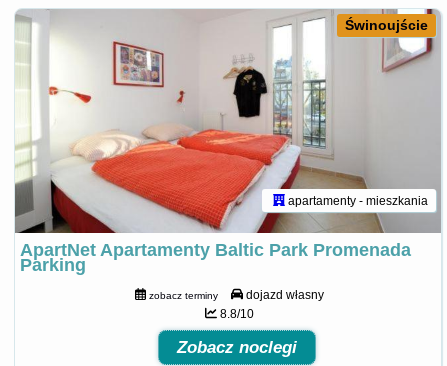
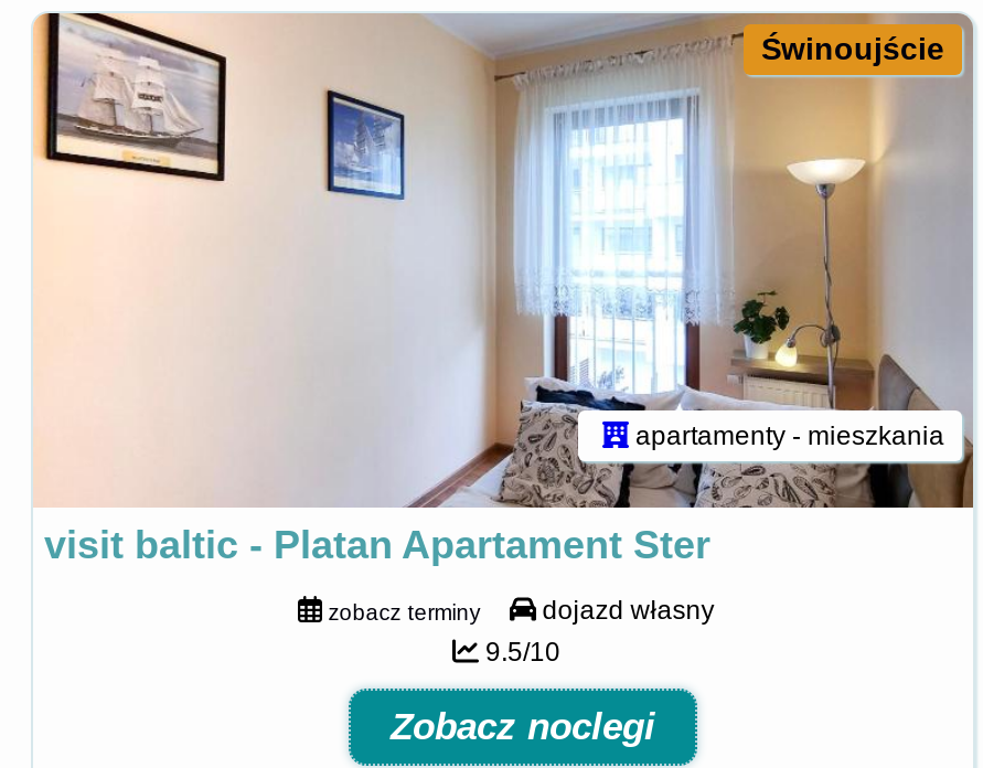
- [image]
- ApartNet Apartamenty Baltic Park Promenada
- Parking
+ [image]
+ visit baltic - Platan Apartament Ster

- 8.8/10
+ 9.5/10
